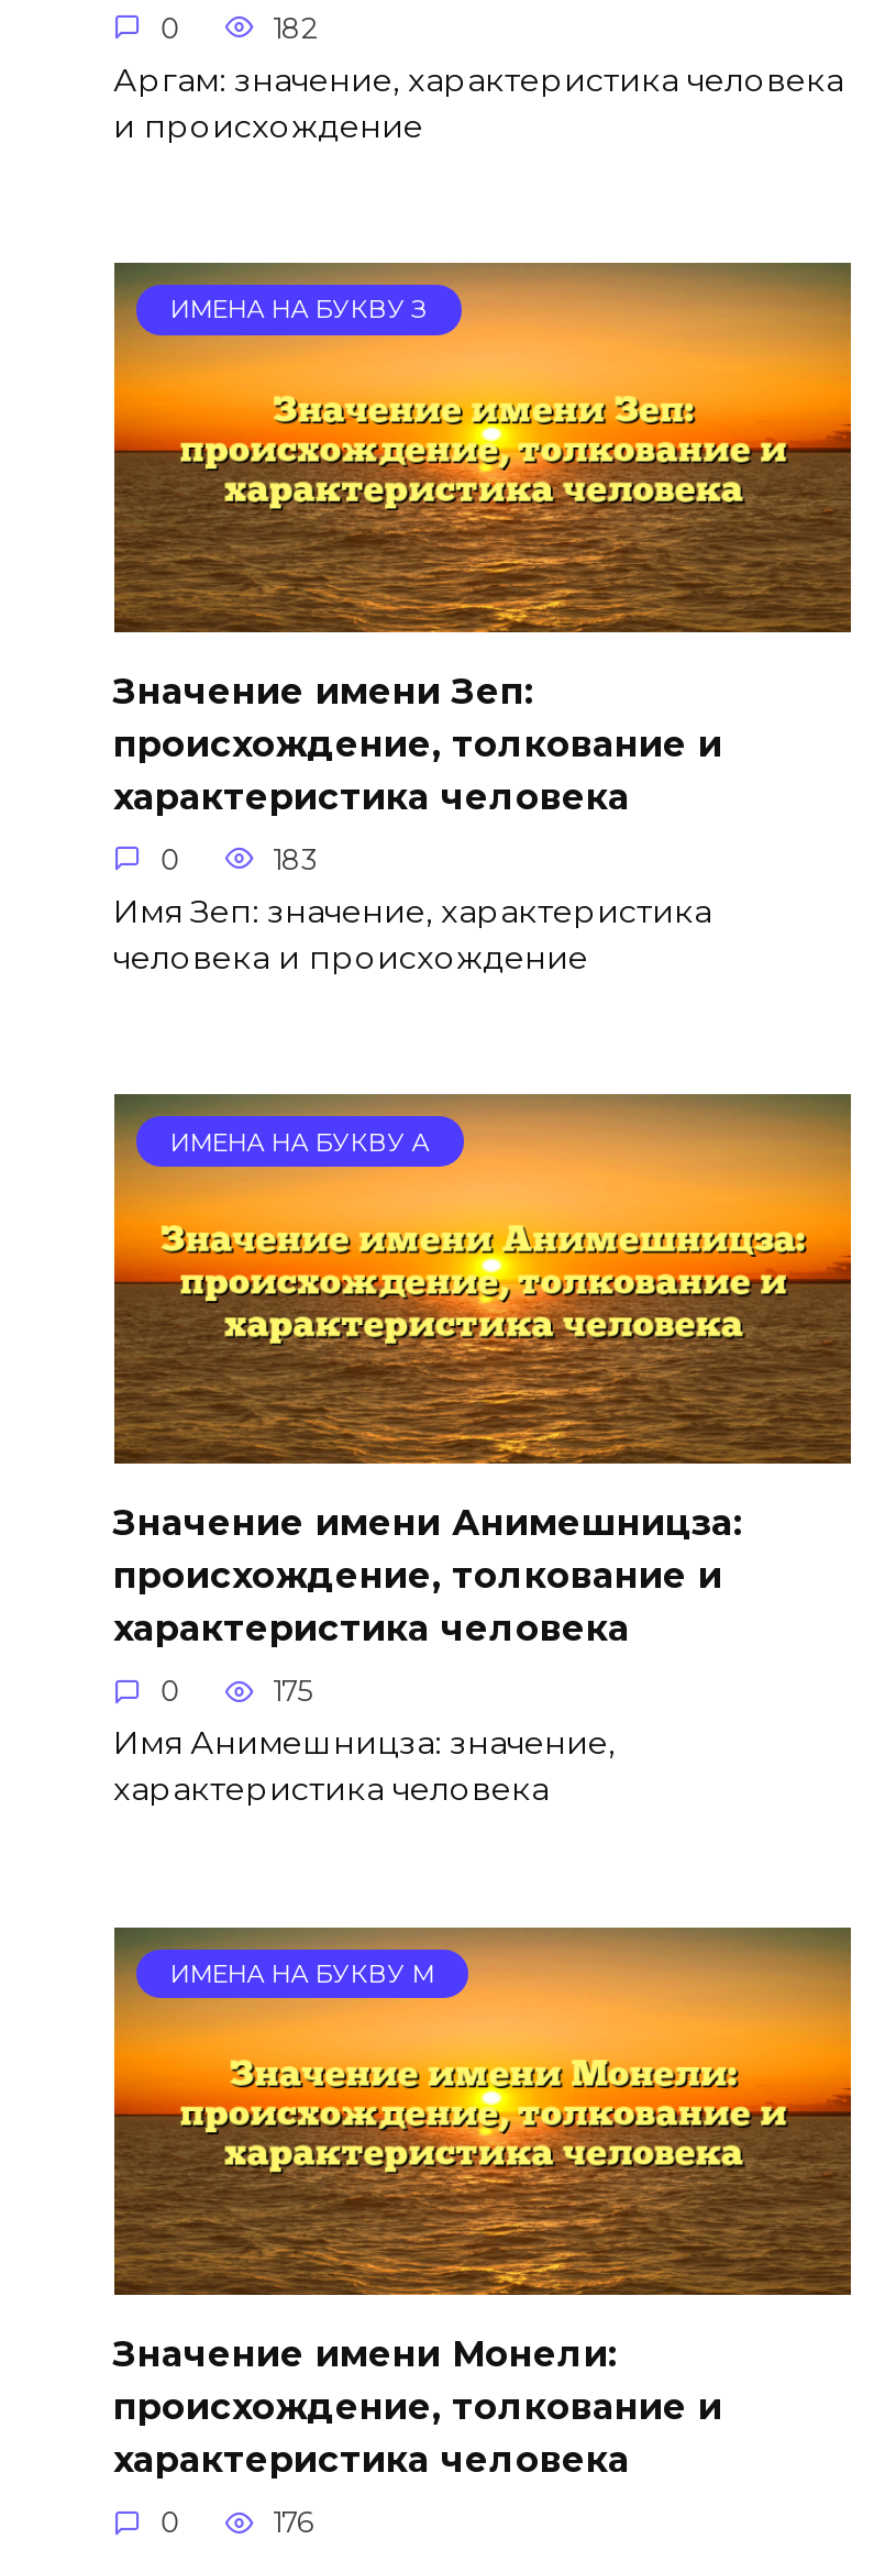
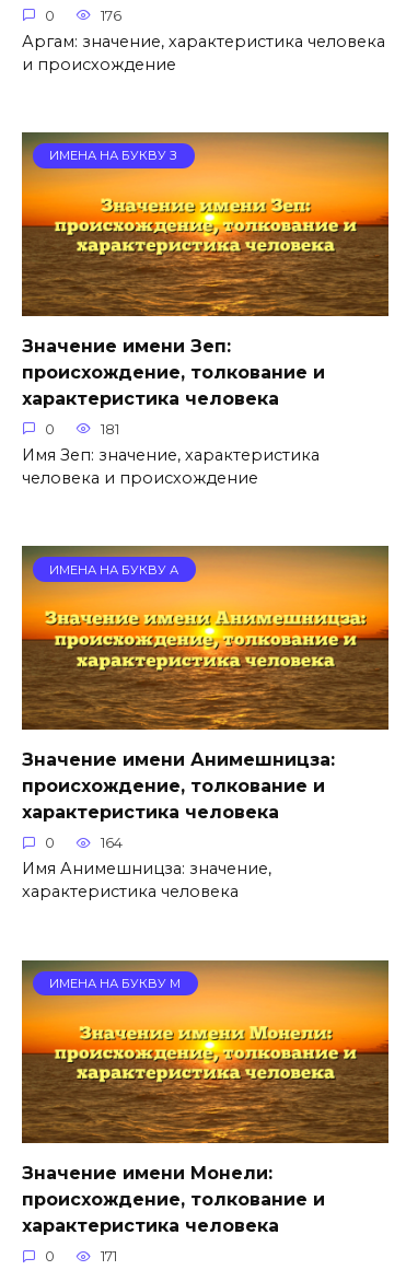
- 182
+ 176

- 183
+ 181

- 175
+ 164

- 176
+ 171
